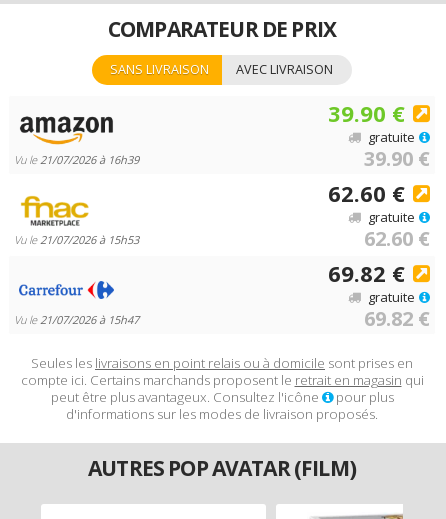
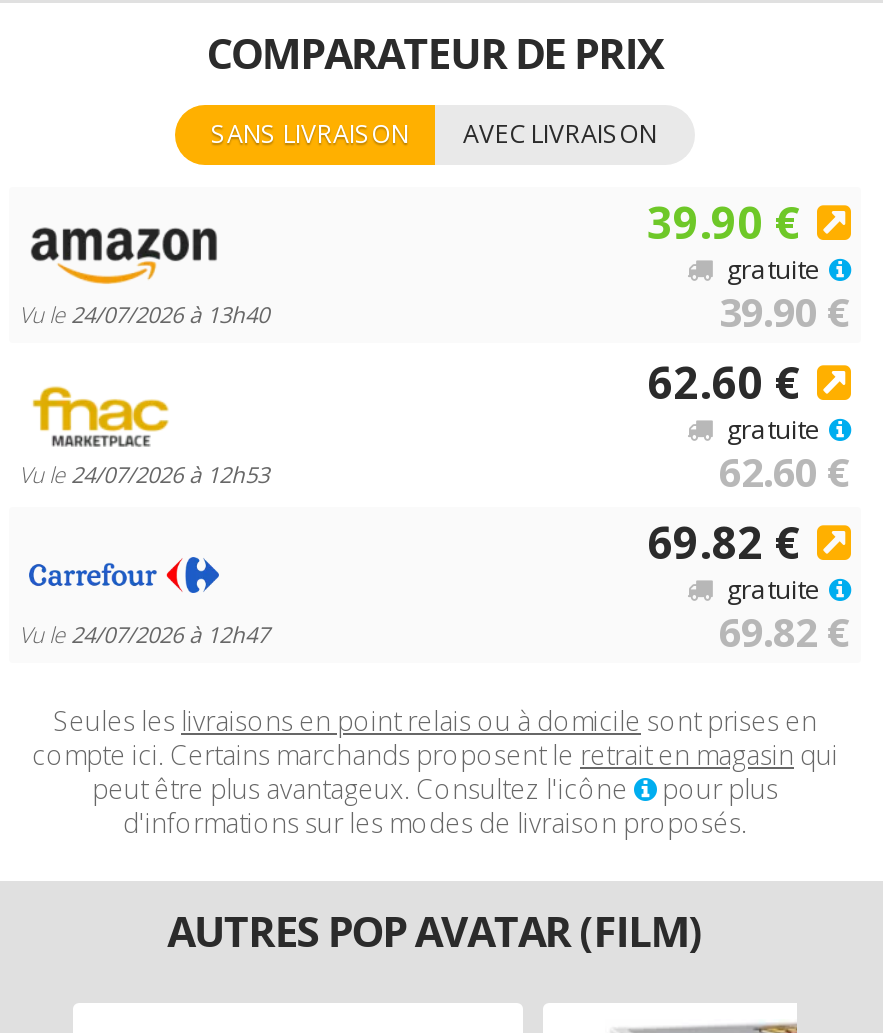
- Vu le 21/07/2026 à 16h39
+ Vu le 24/07/2026 à 13h40

- Vu le 21/07/2026 à 15h53
+ Vu le 24/07/2026 à 12h53

- Vu le 21/07/2026 à 15h47
+ Vu le 24/07/2026 à 12h47
